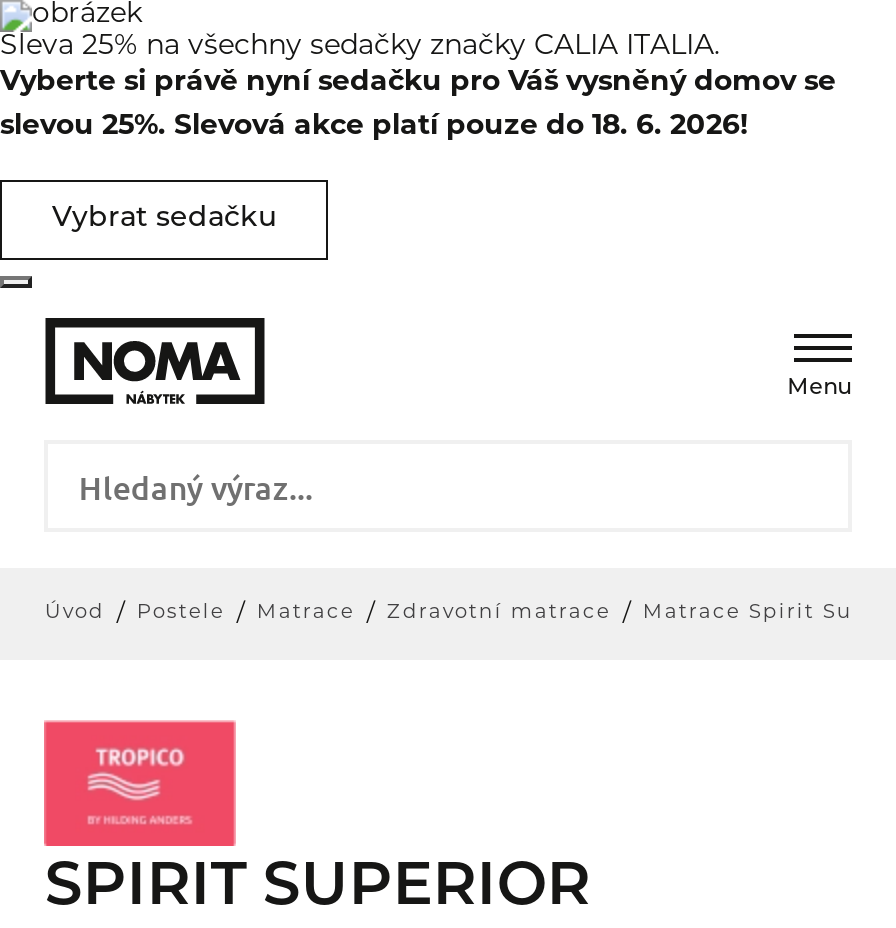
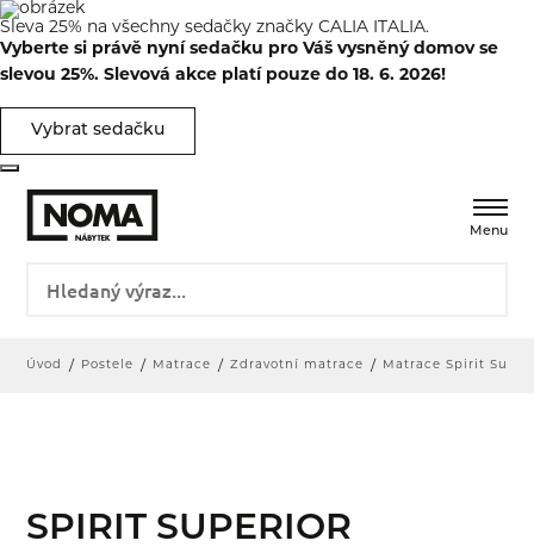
- [image]
